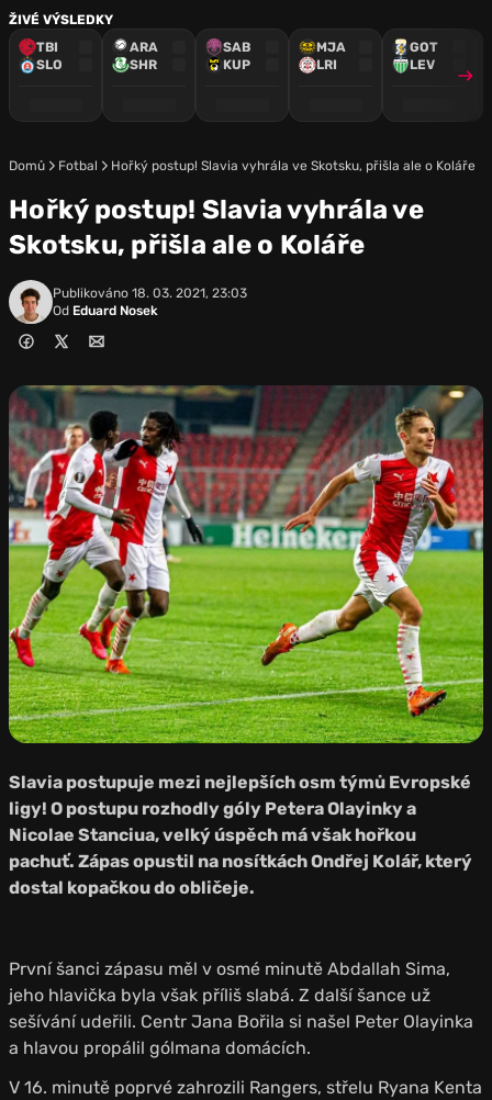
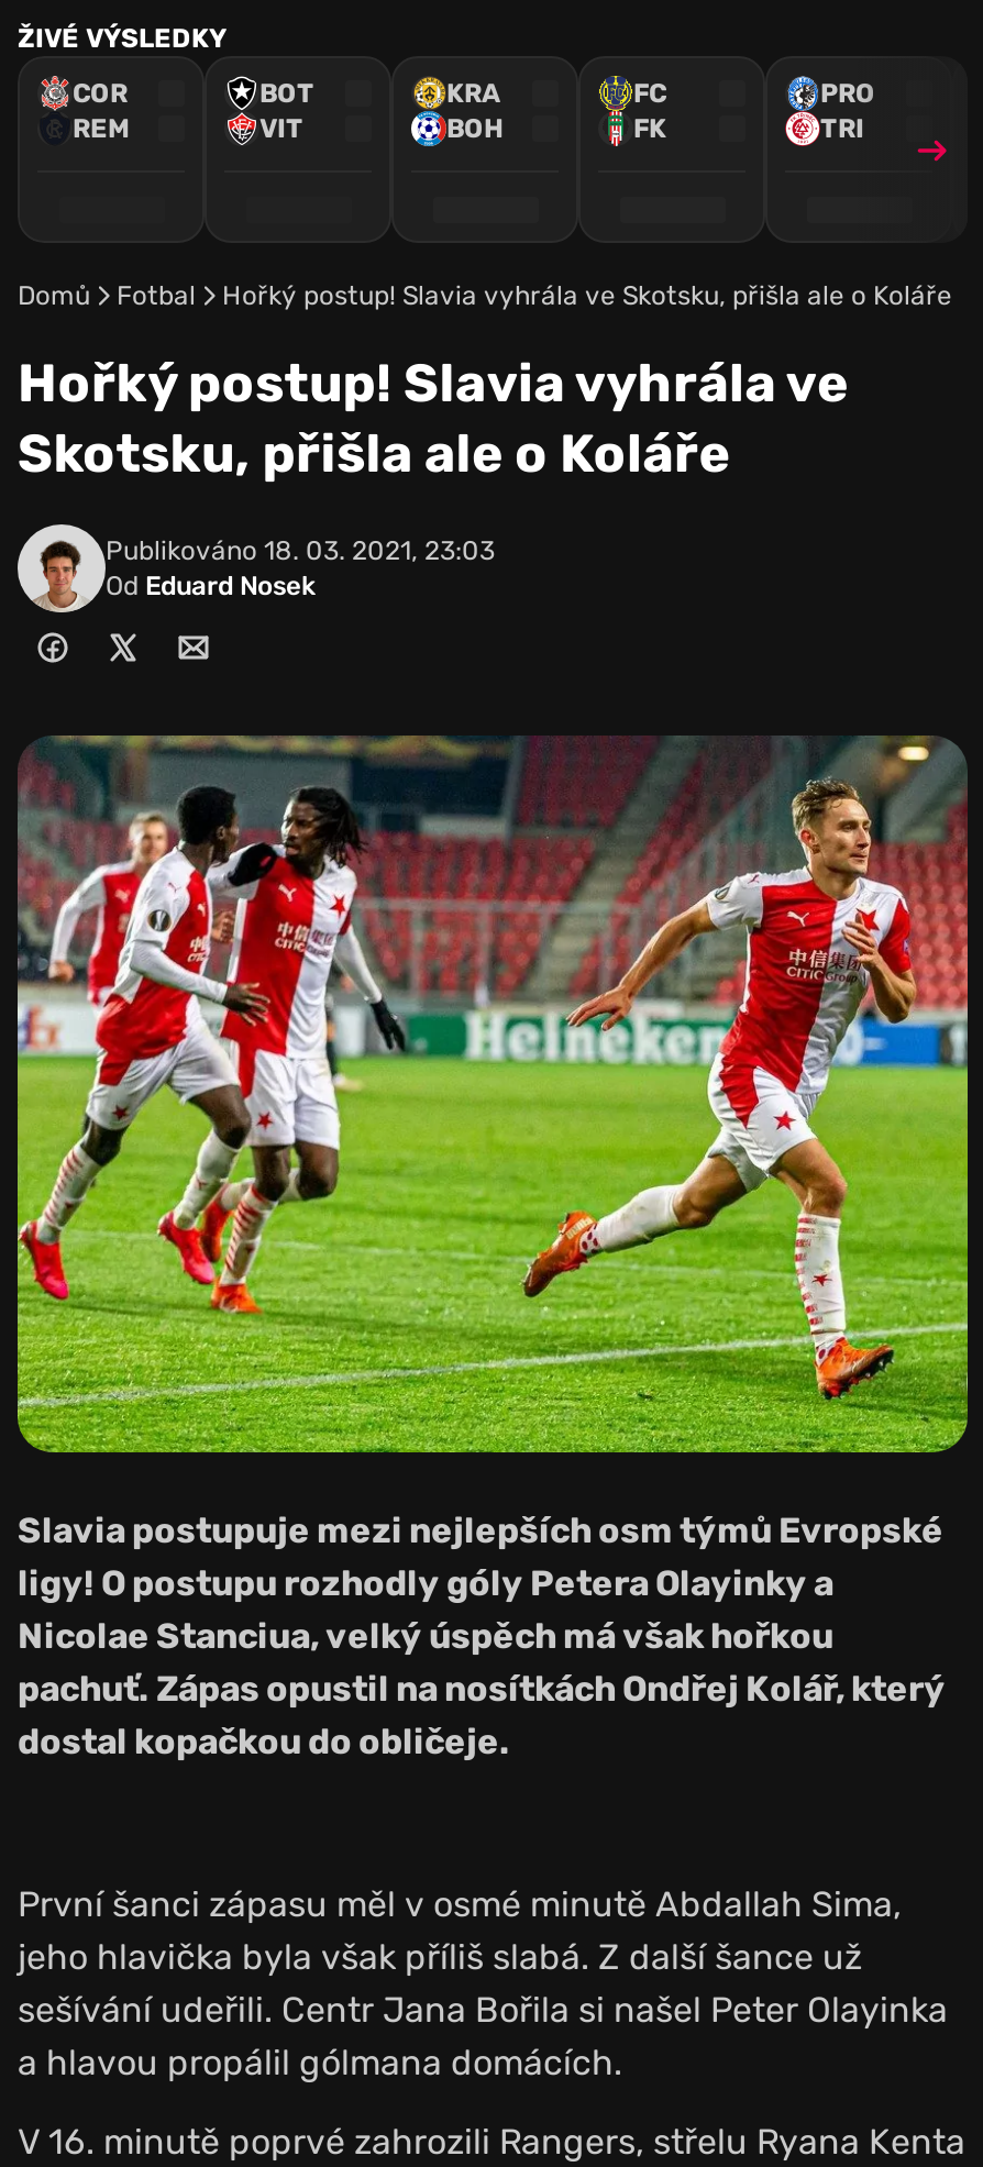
- TBI
- SLO
+ COR
+ REM

- ARA
- SHR
+ BOT
+ VIT

- SAB
- KUP
+ KRA
+ BOH

- MJA
- LRI
+ FC
+ FK

- GOT
- LEV
+ PRO
+ TRI
